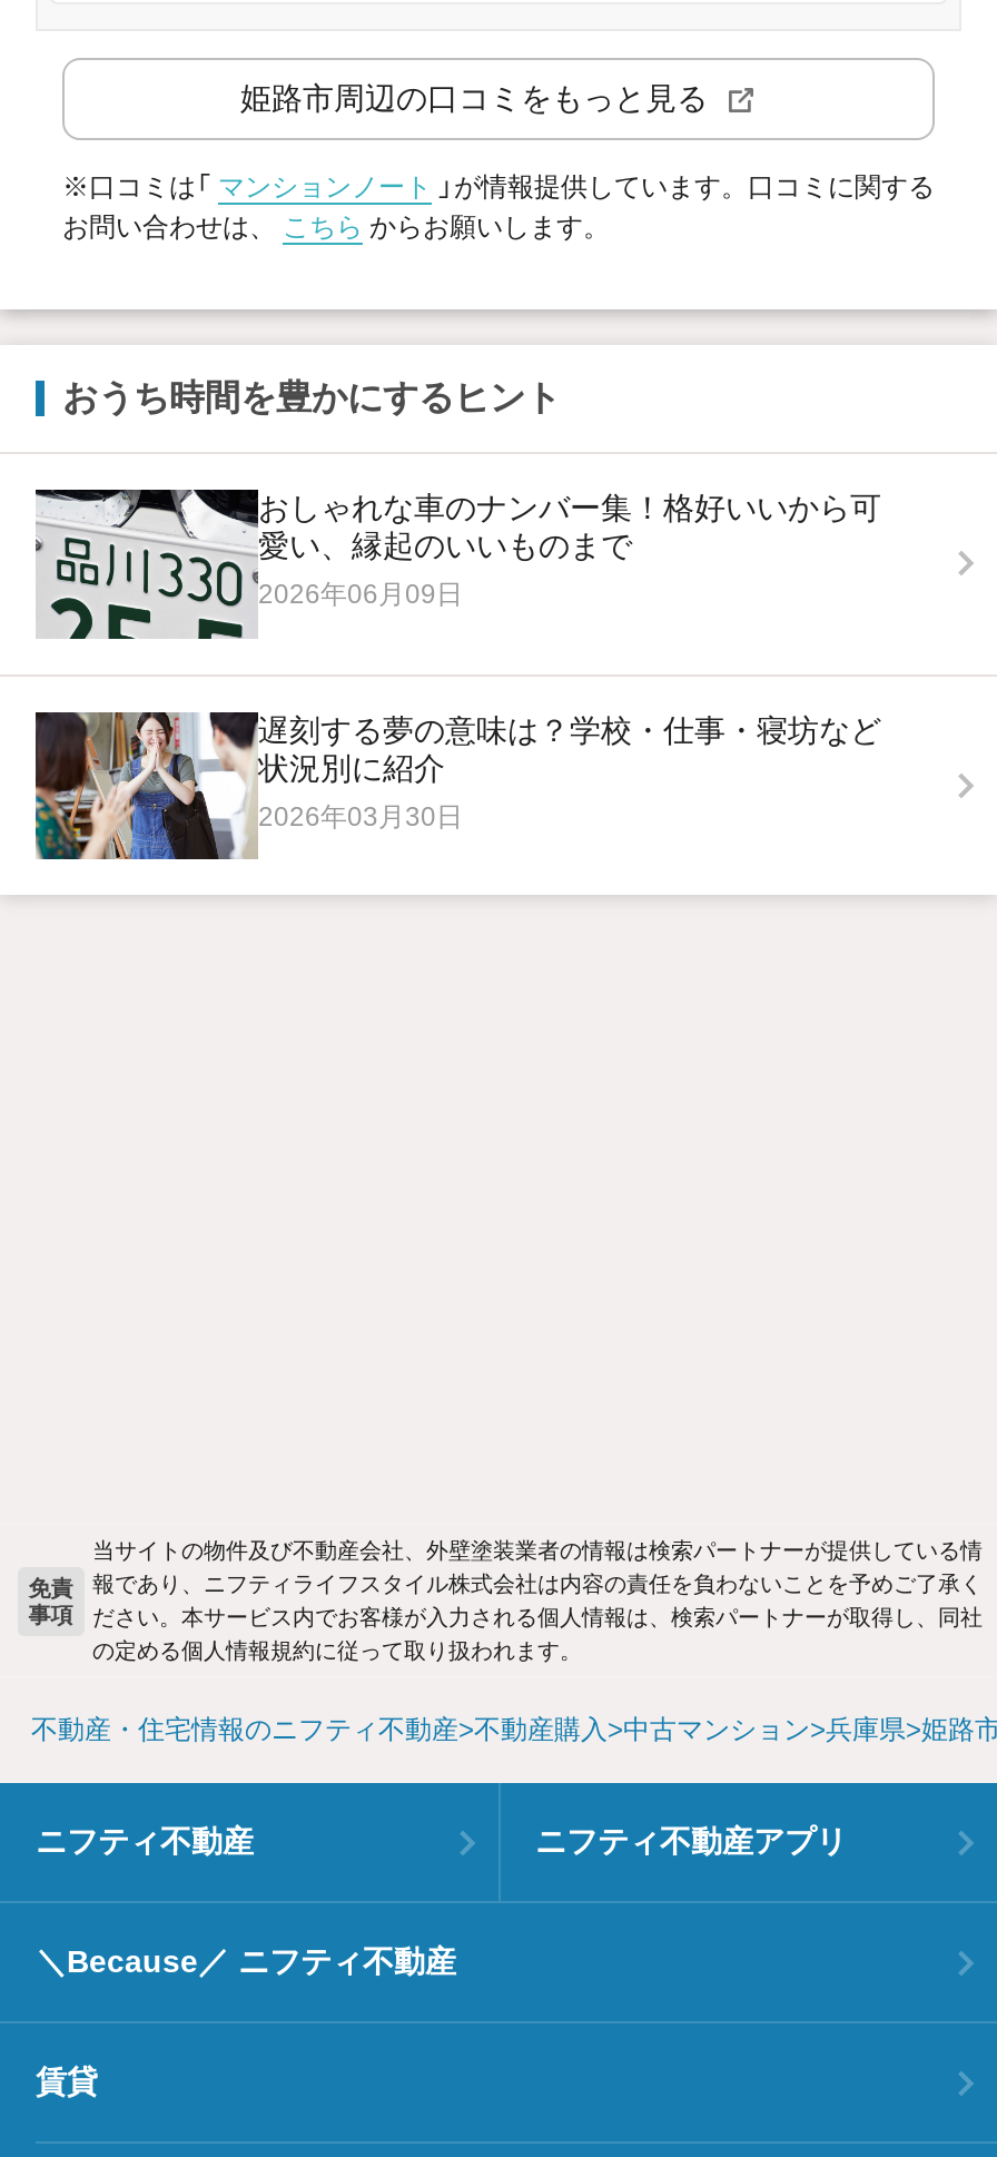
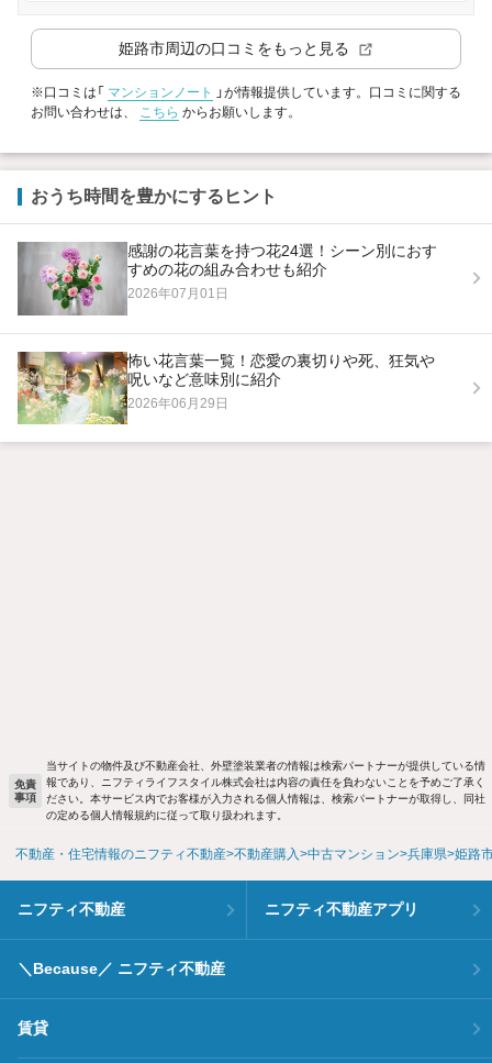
- [image]
- おしゃれな車のナンバー集！格好いいから可
- 愛い、縁起のいいものまで
- 2026年06月09日
+ [image]
+ 感謝の花言葉を持つ花24選！シーン別におす
+ すめの花の組み合わせも紹介
+ 2026年07月01日

- [image]
- 遅刻する夢の意味は？学校・仕事・寝坊など
- 状況別に紹介
- 2026年03月30日
+ [image]
+ 怖い花言葉一覧！恋愛の裏切りや死、狂気や
+ 呪いなど意味別に紹介
+ 2026年06月29日
